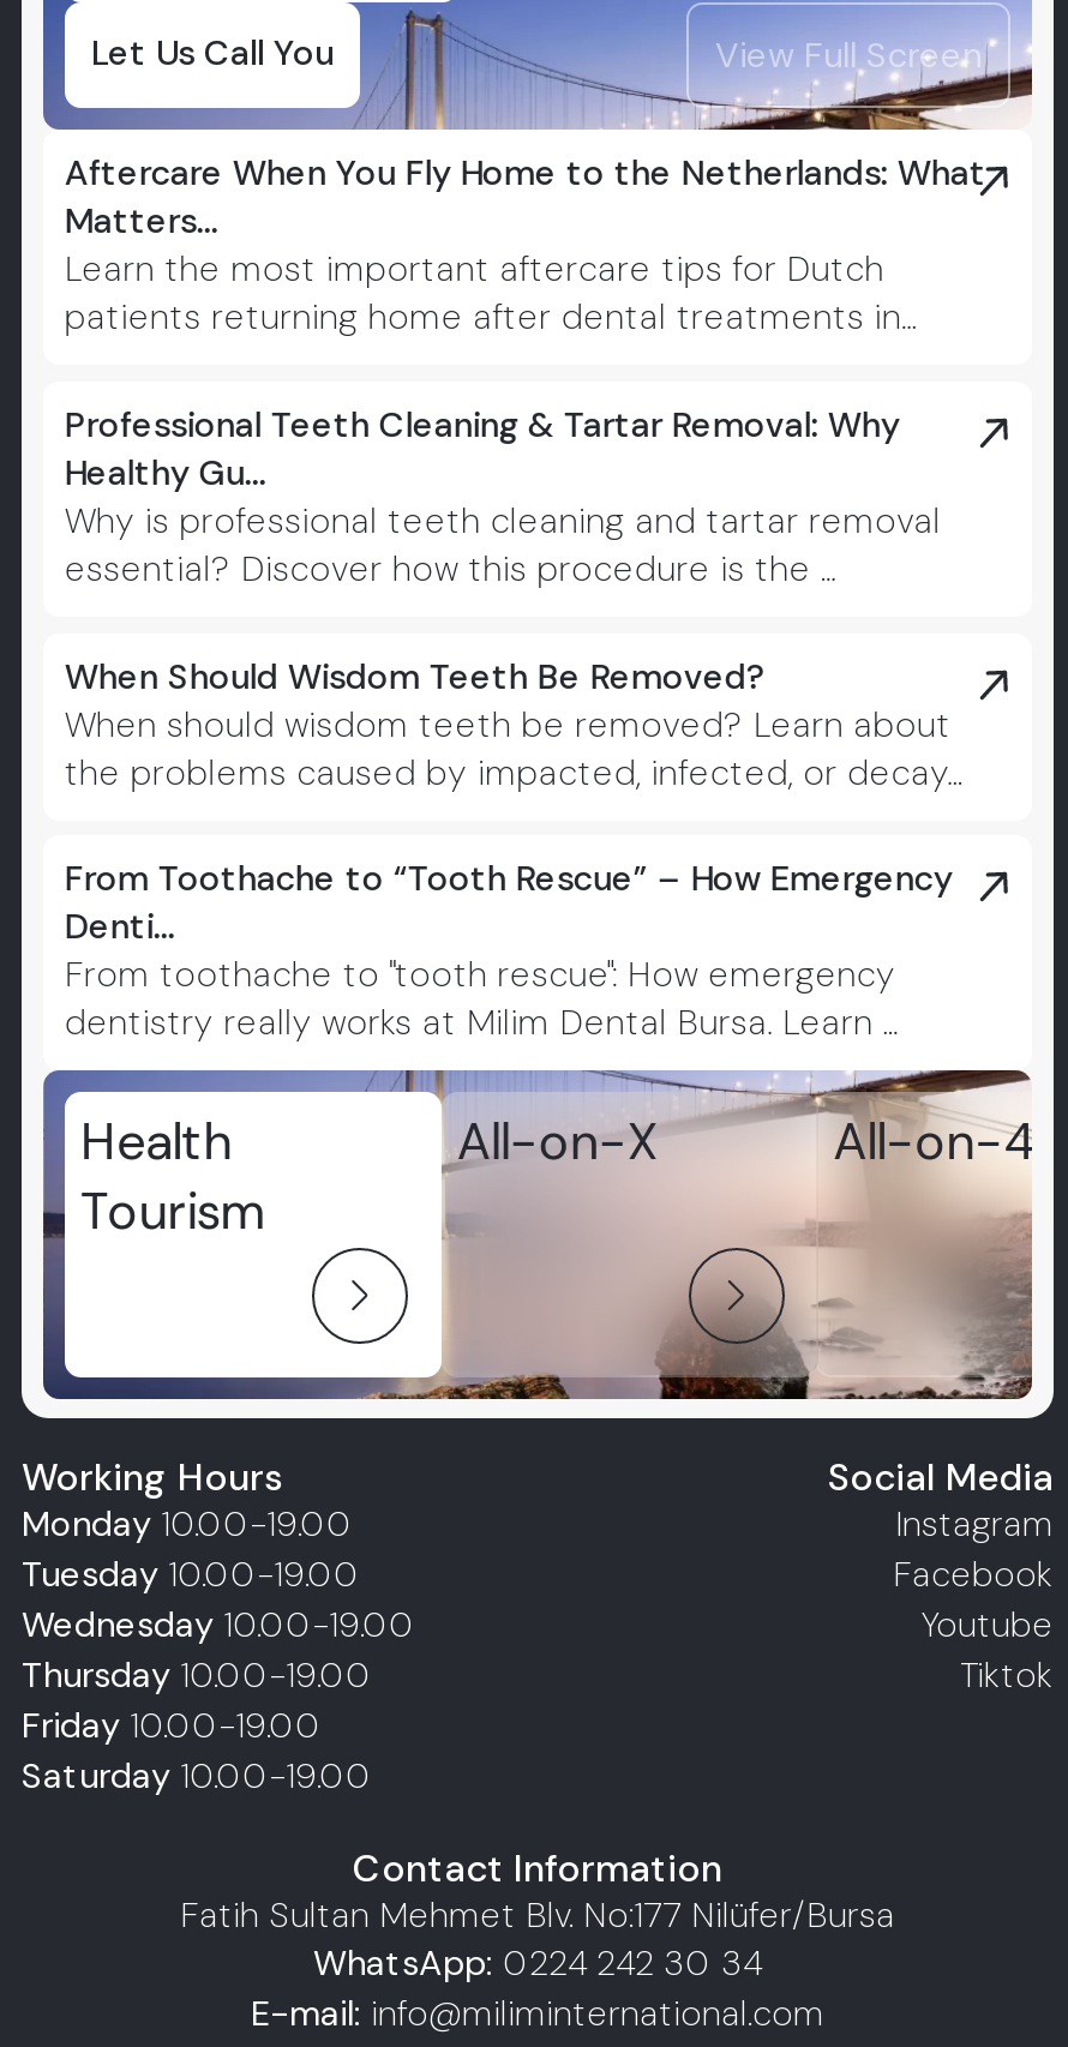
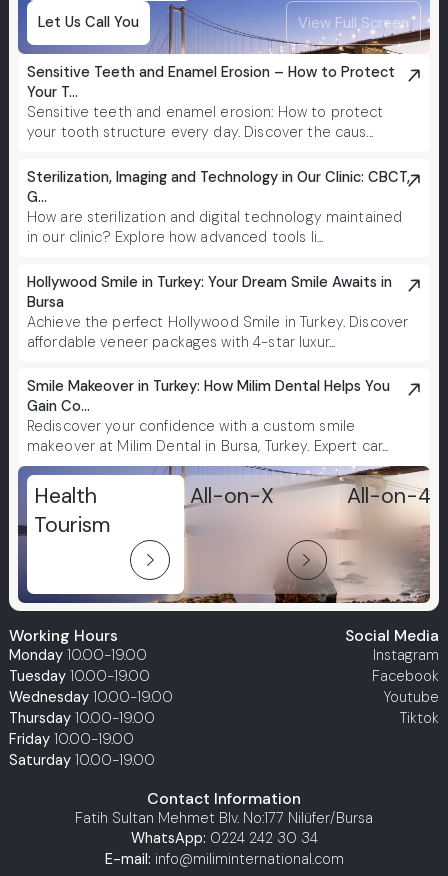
- Aftercare When You Fly Home to the Netherlands: What
- Matters...
- Learn the most important aftercare tips for Dutch
- patients returning home after dental treatments in...
+ Sensitive Teeth and Enamel Erosion – How to Protect
+ Your T...
+ Sensitive teeth and enamel erosion: How to protect
+ your tooth structure every day. Discover the caus...

- Professional Teeth Cleaning & Tartar Removal: Why
- Healthy Gu...
- Why is professional teeth cleaning and tartar removal
- essential? Discover how this procedure is the ...
+ Sterilization, Imaging and Technology in Our Clinic: CBCT,
+ G...
+ How are sterilization and digital technology maintained
+ in our clinic? Explore how advanced tools li...

- When Should Wisdom Teeth Be Removed?
- When should wisdom teeth be removed? Learn about
- the problems caused by impacted, infected, or decay...
+ Hollywood Smile in Turkey: Your Dream Smile Awaits in
+ Bursa
+ Achieve the perfect Hollywood Smile in Turkey. Discover
+ affordable veneer packages with 4-star luxur...

- From Toothache to “Tooth Rescue” – How Emergency
- Denti...
- From toothache to "tooth rescue": How emergency
- dentistry really works at Milim Dental Bursa. Learn ...
+ Smile Makeover in Turkey: How Milim Dental Helps You
+ Gain Co...
+ Rediscover your confidence with a custom smile
+ makeover at Milim Dental in Bursa, Turkey. Expert car...
